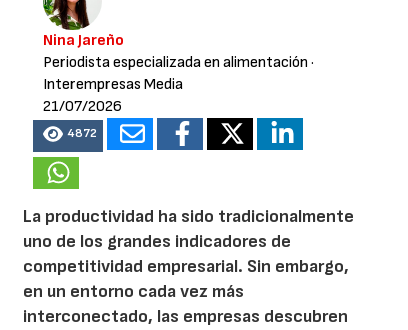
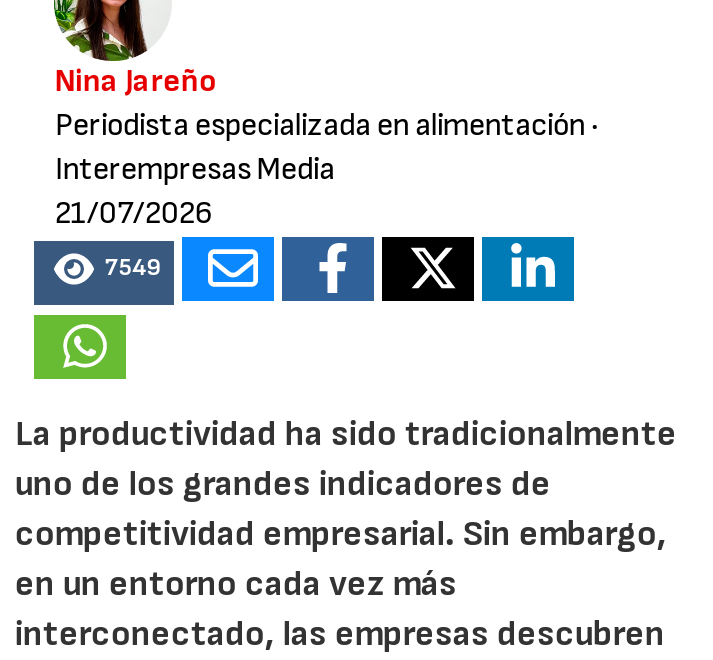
- 4872
+ 7549
